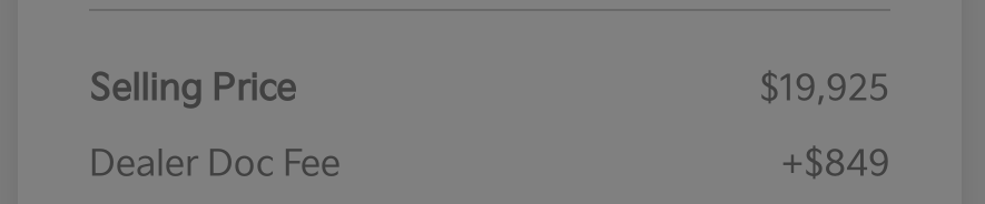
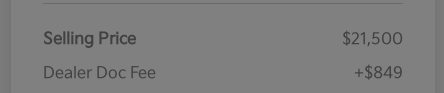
- $19,925
+ $21,500
